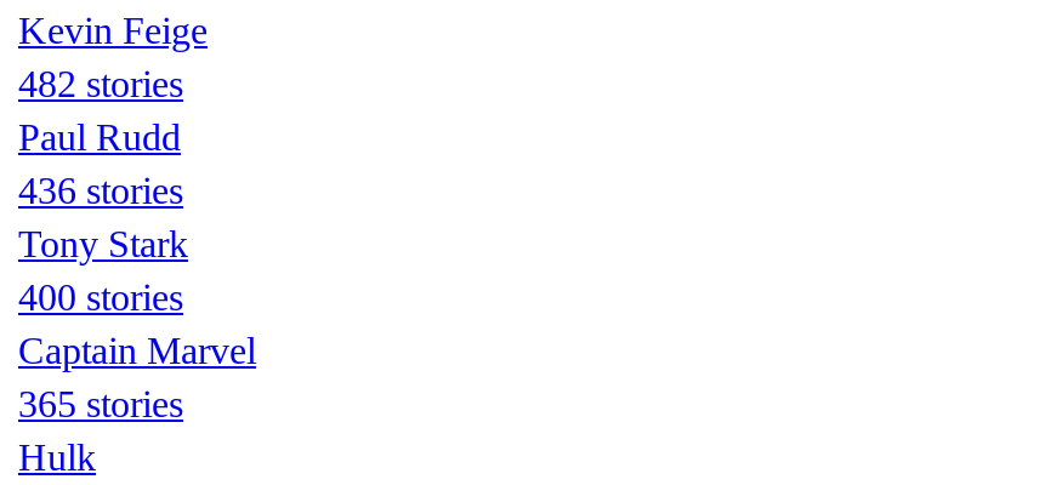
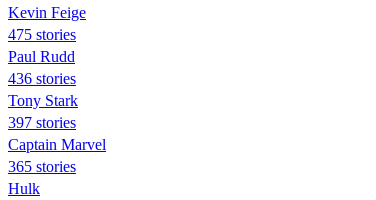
- 482 stories
+ 475 stories

- 400 stories
+ 397 stories
